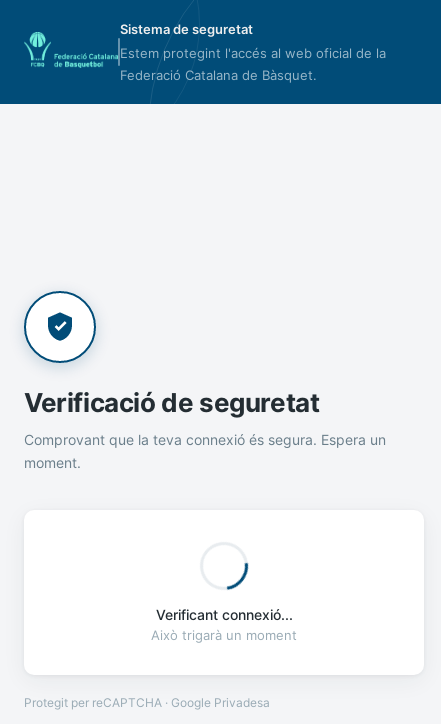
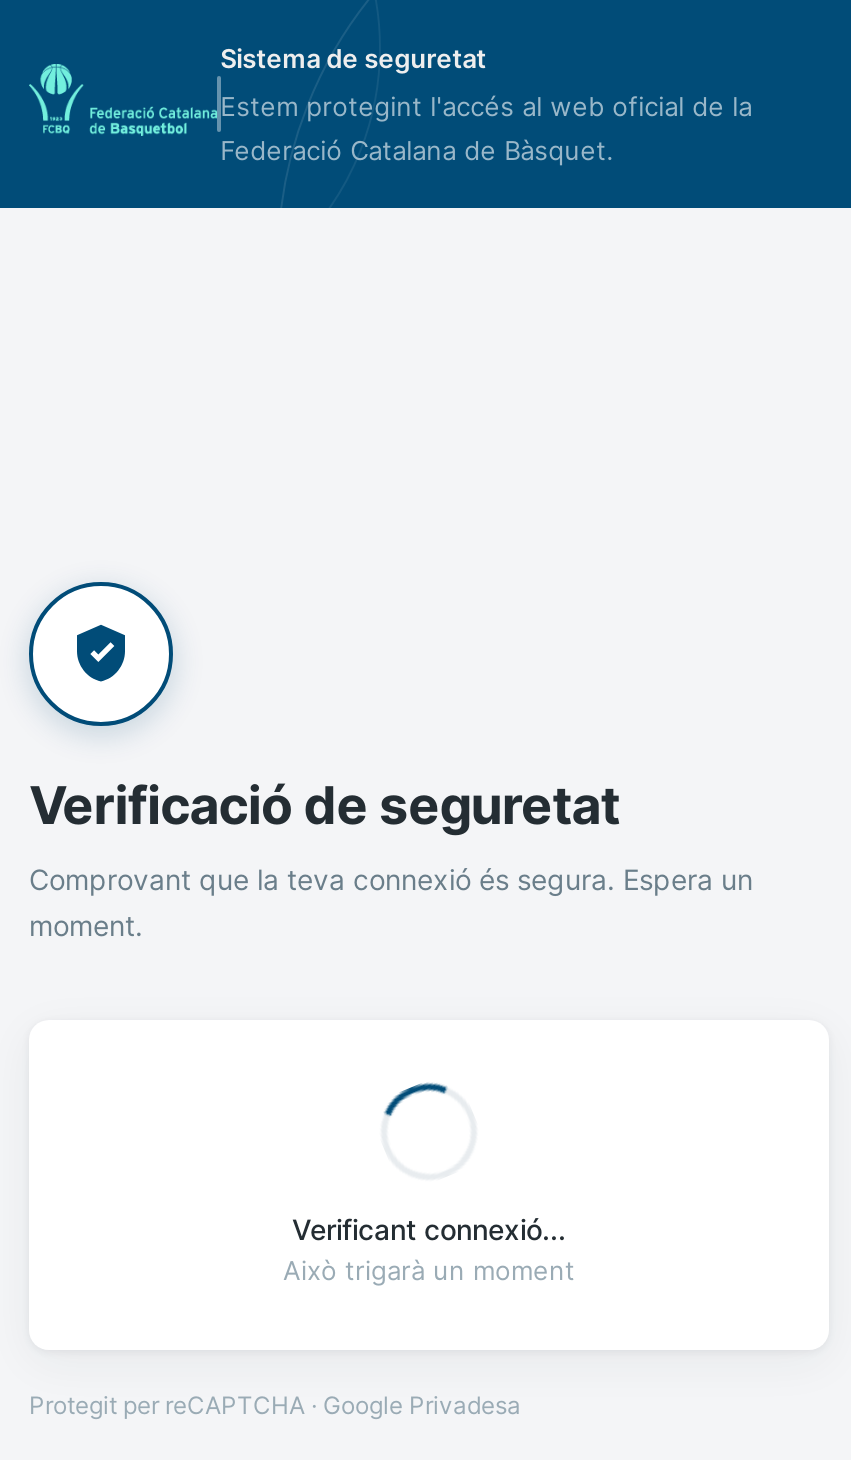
- [image]
+ [image]
